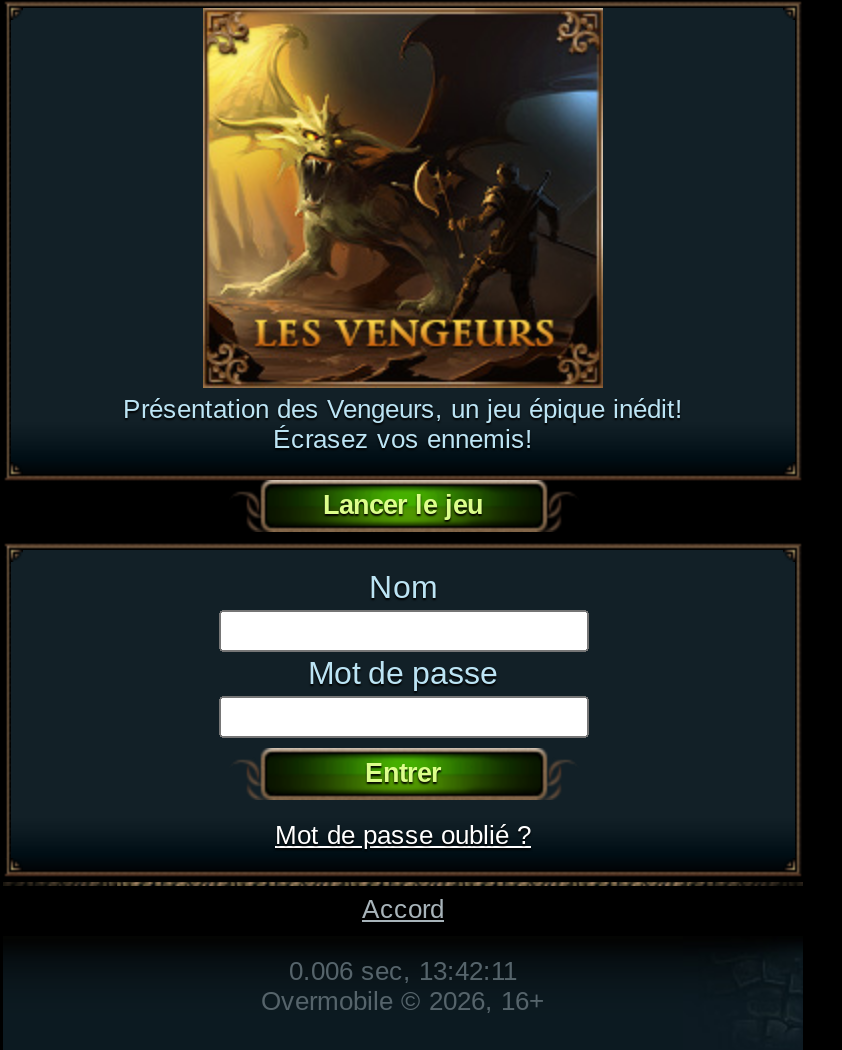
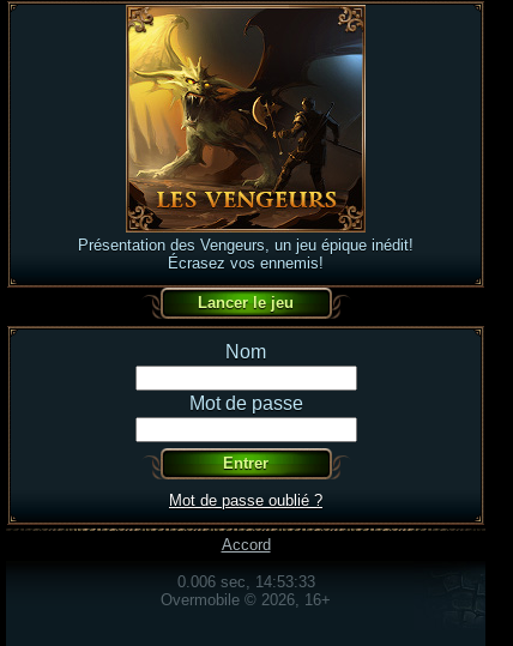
- 0.006 sec, 13:42:11
+ 0.006 sec, 14:53:33
